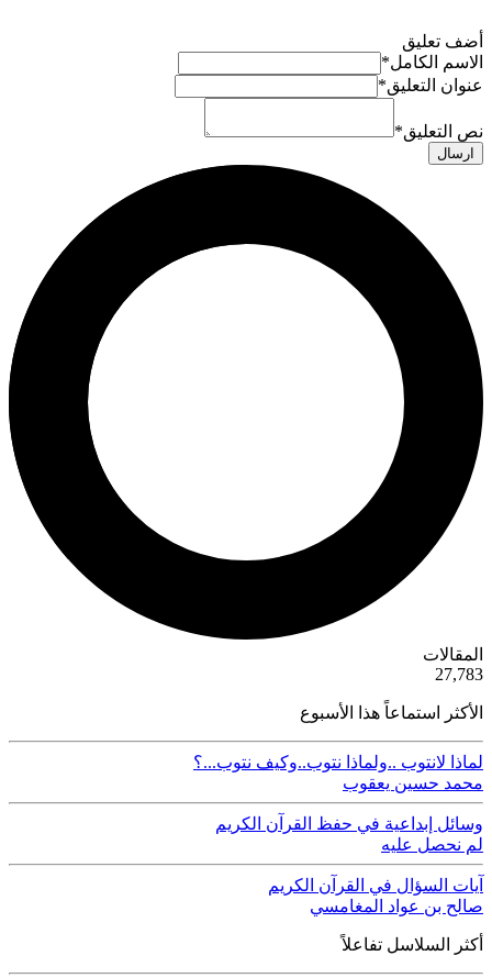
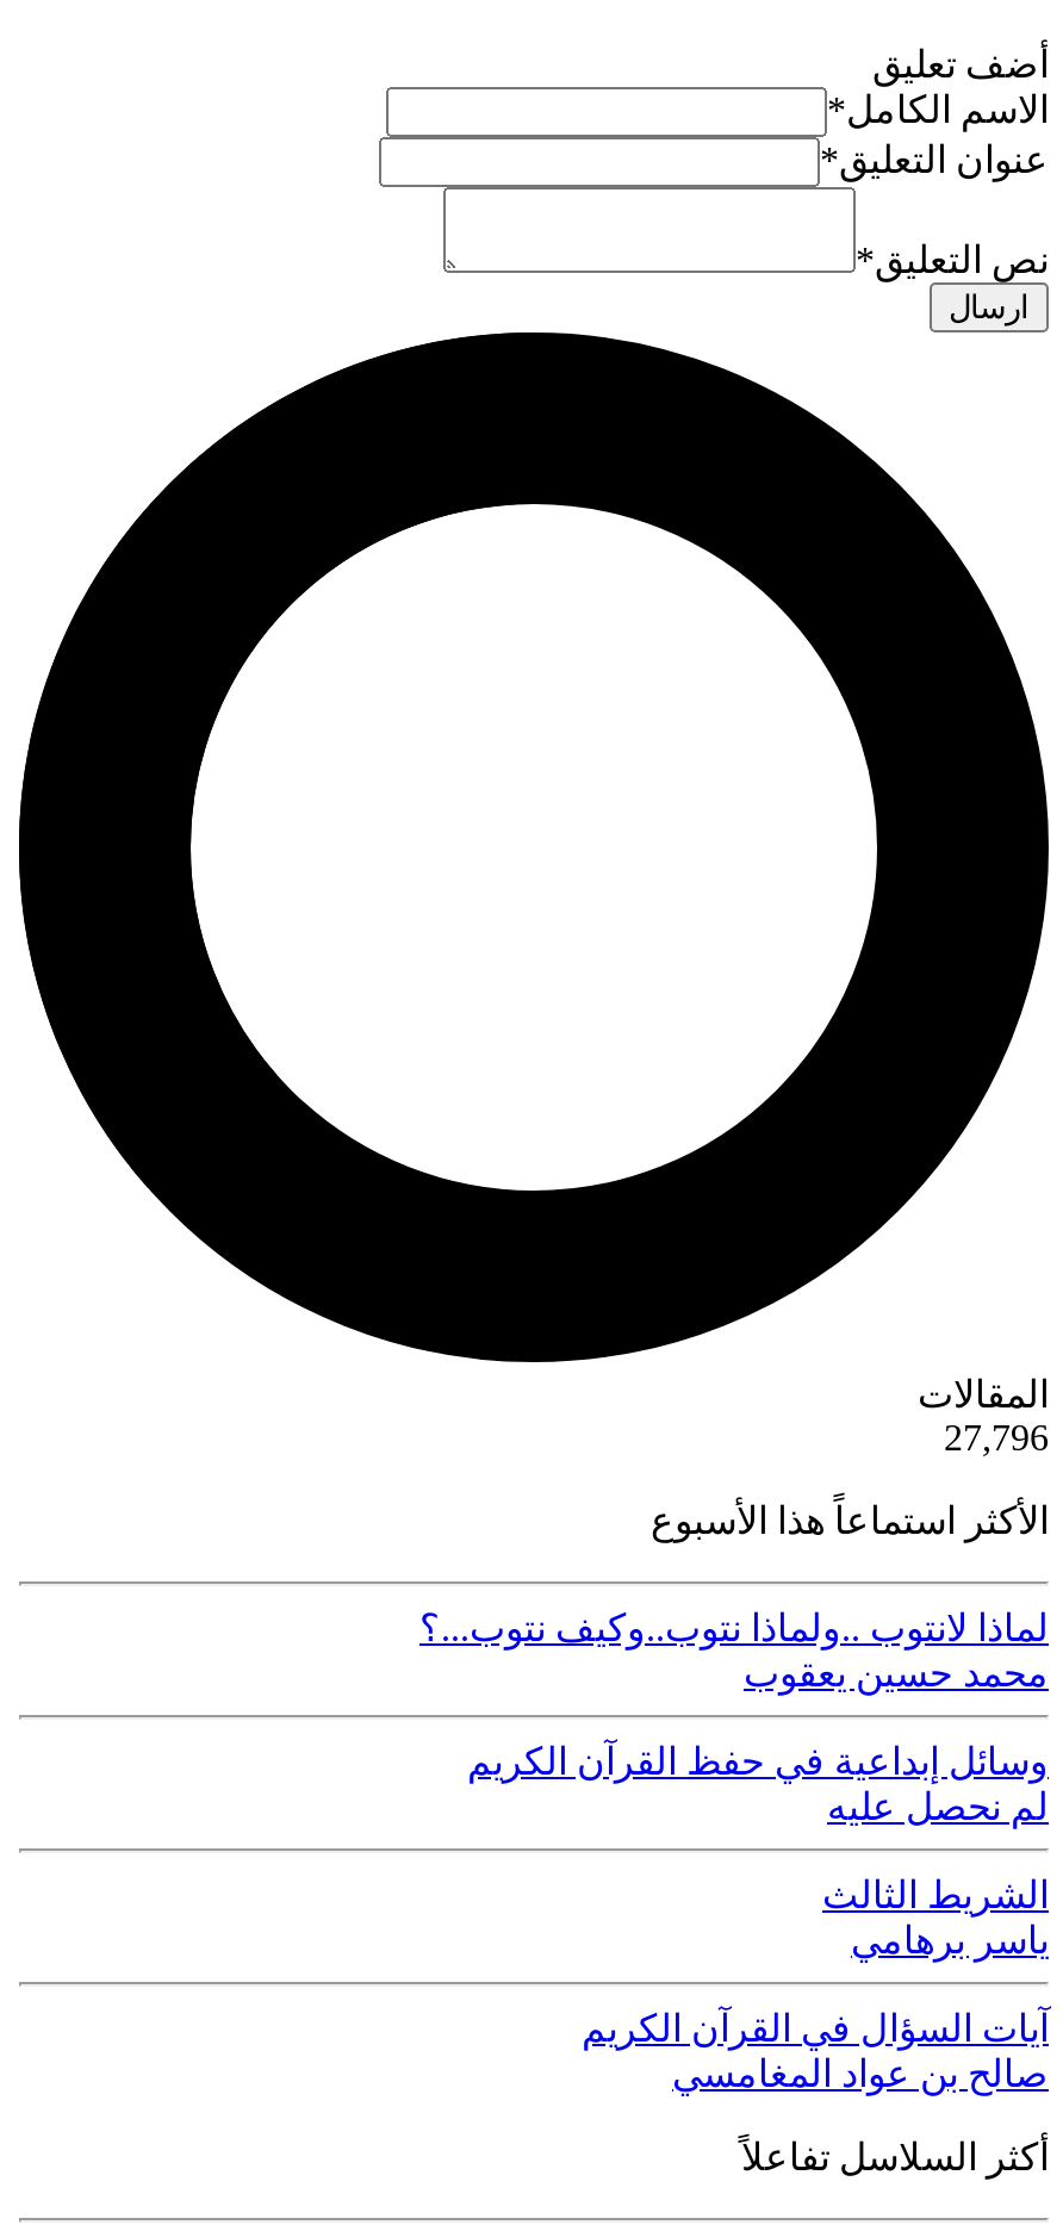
- 27,783
+ 27,796

+ الشريط الثالث
+ ياسر برهامي
